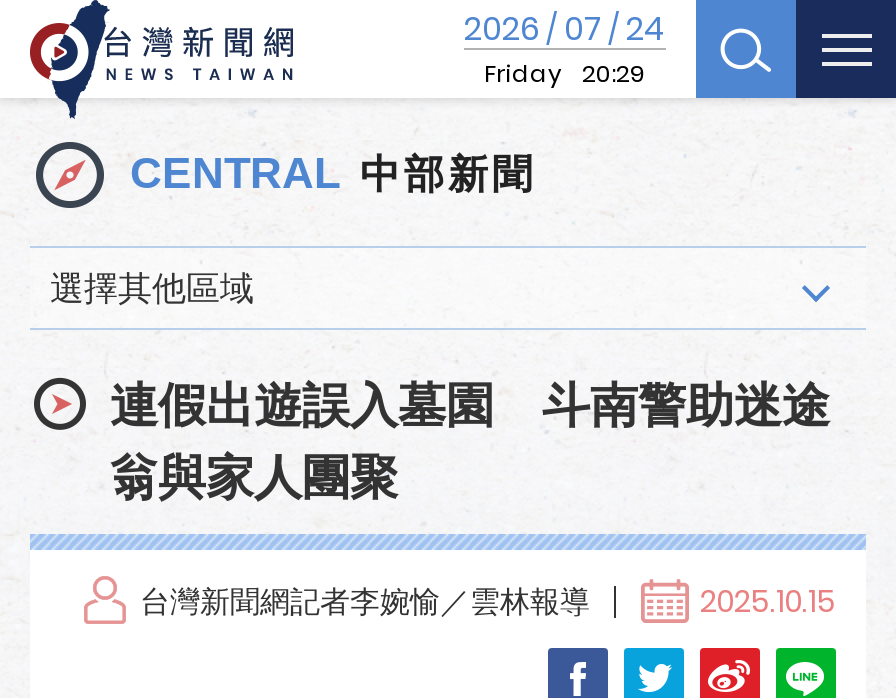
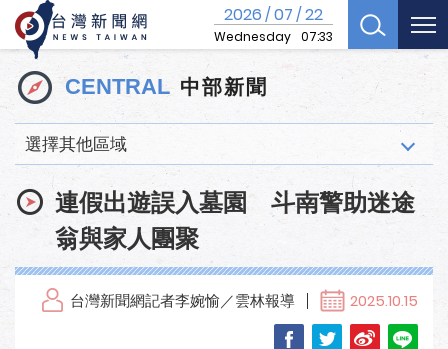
- 2026 / 07 / 24
- Friday 20:29
+ 2026 / 07 / 22
+ Wednesday 07:33
